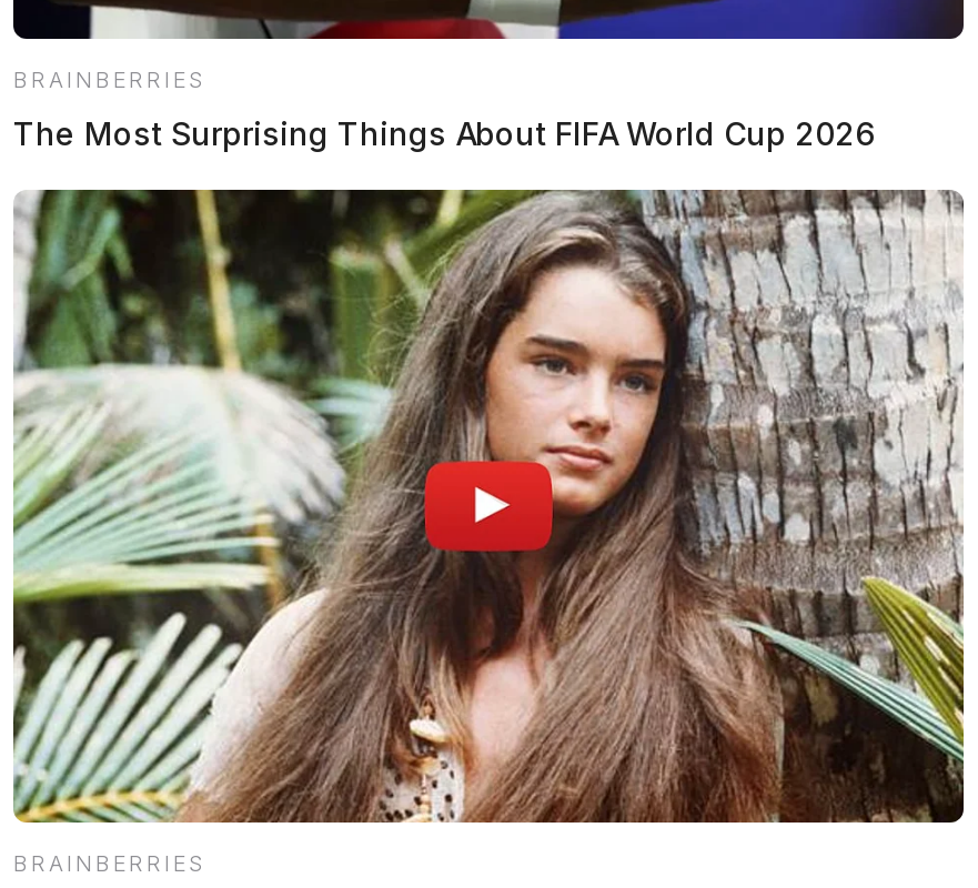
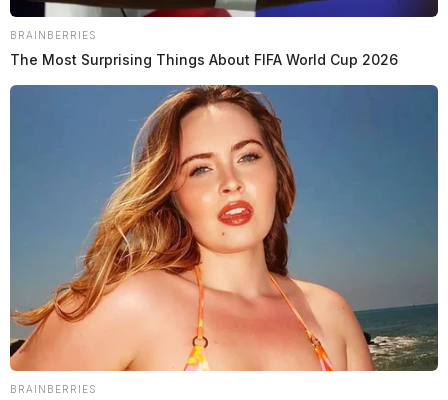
- [image]
+ [image]
